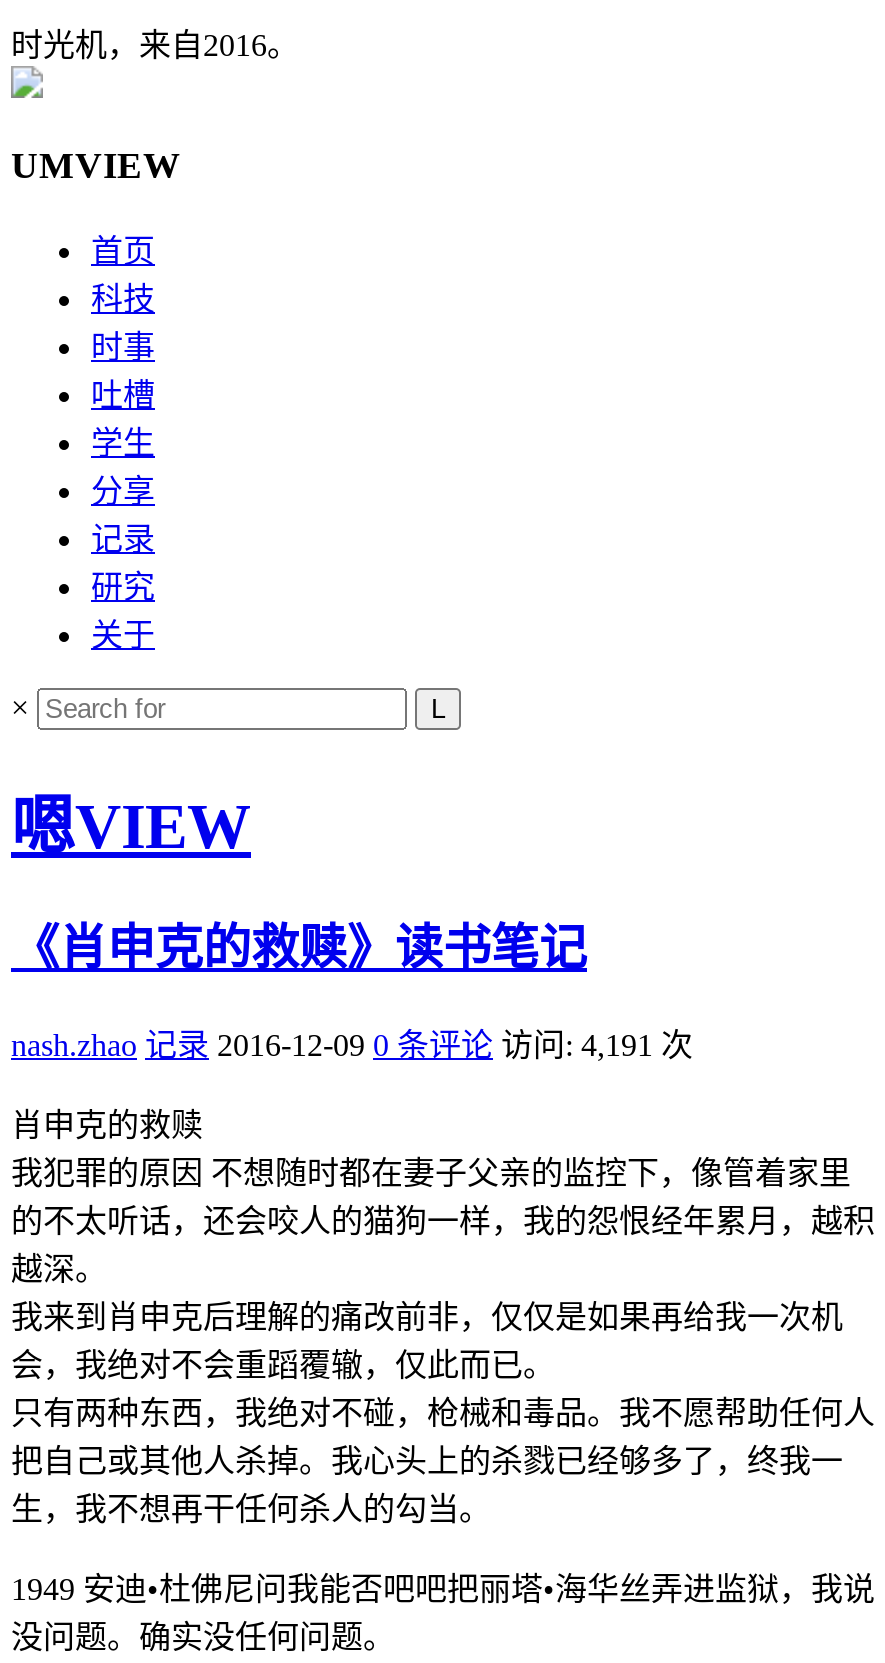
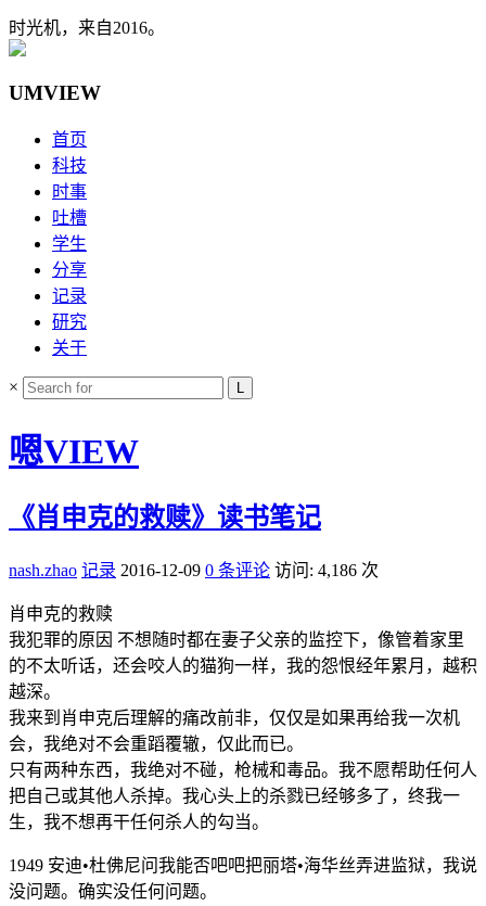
- nash.zhao 记录 2016-12-09 0 条评论 访问: 4,191 次
+ nash.zhao 记录 2016-12-09 0 条评论 访问: 4,186 次
